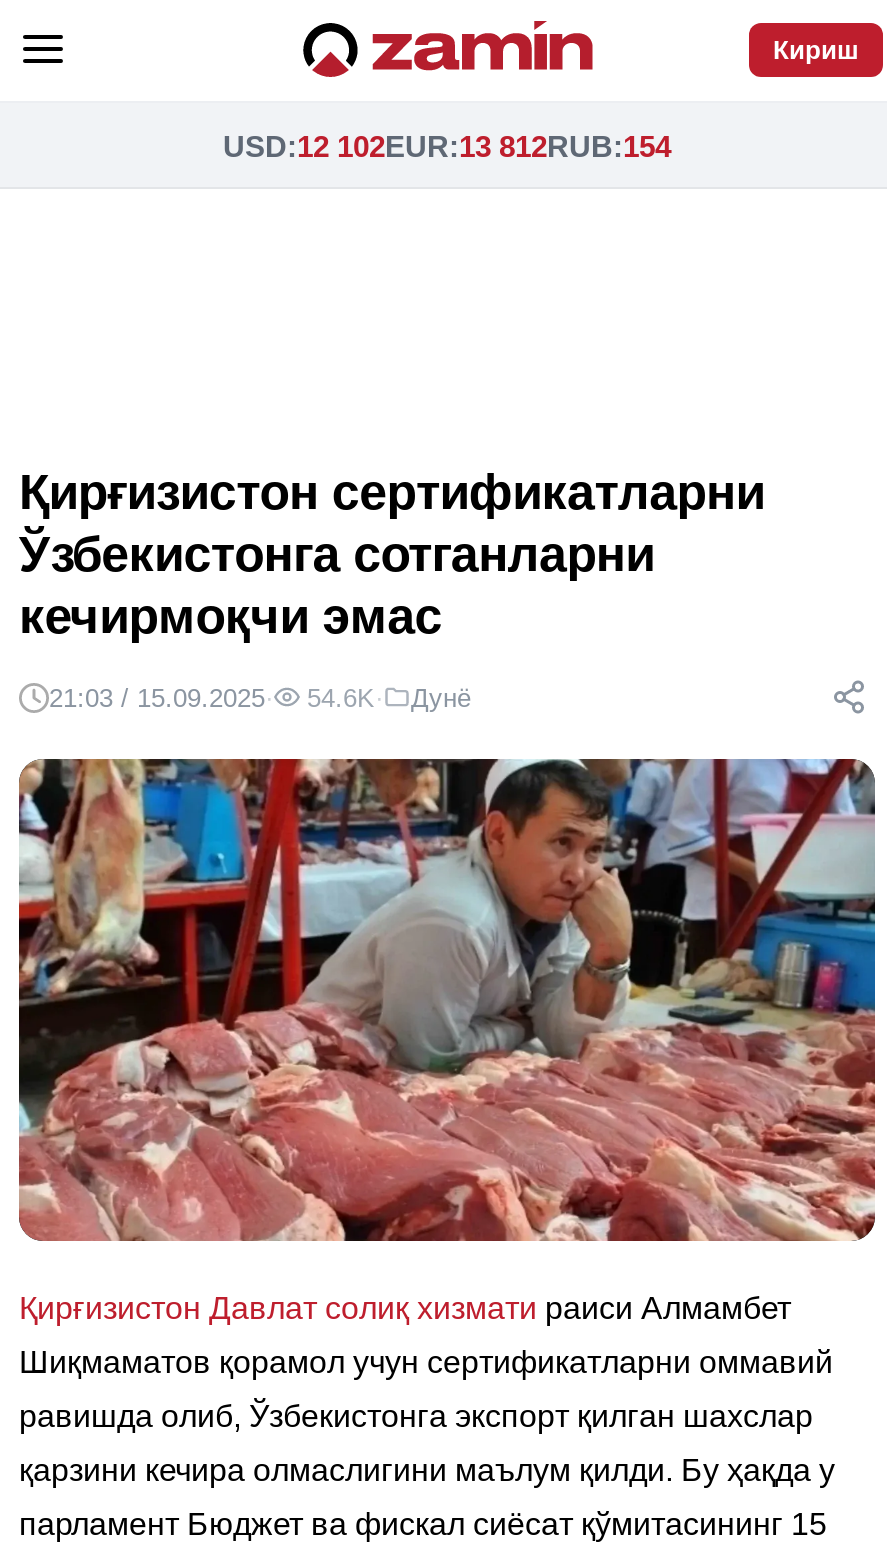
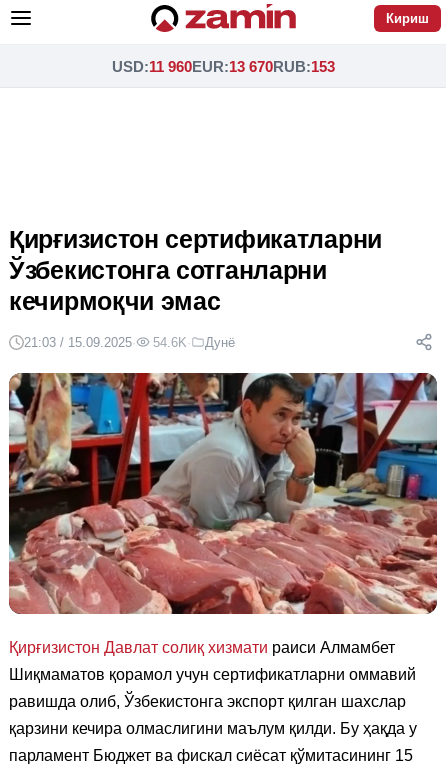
- USD:12 102EUR:13 812RUB:154
+ USD:11 960EUR:13 670RUB:153
